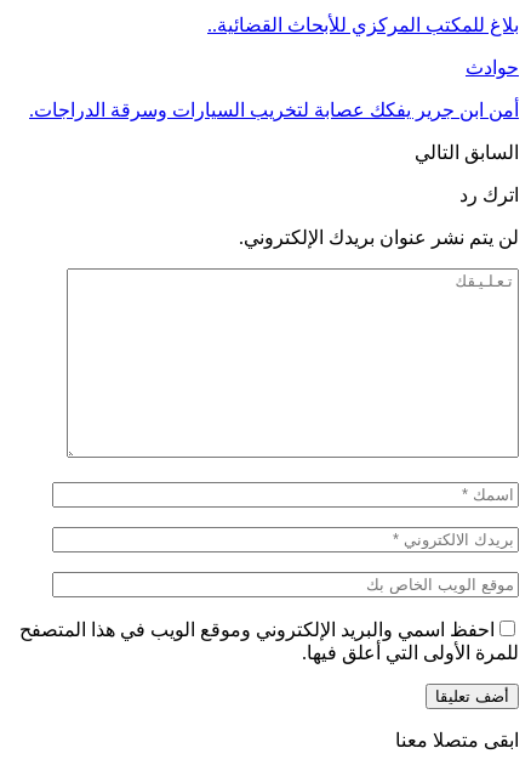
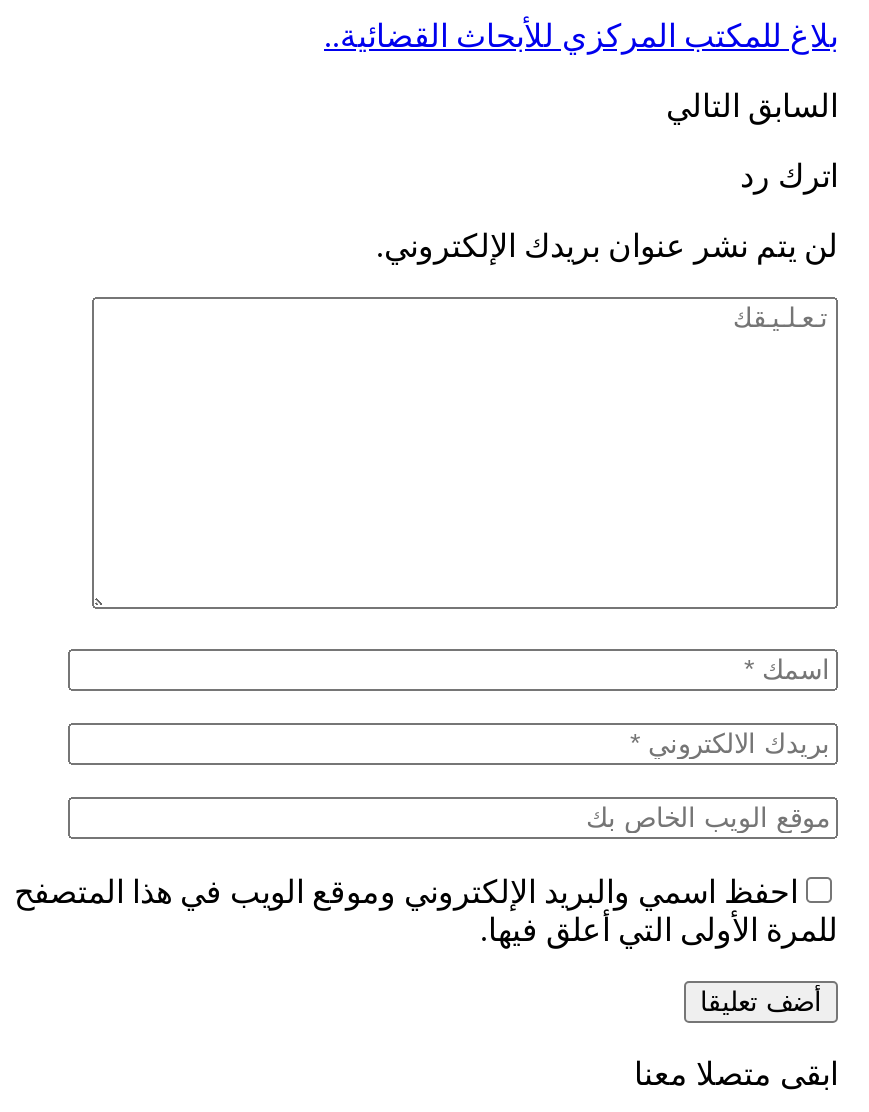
- حوادث
- أمن ابن جرير يفكك عصابة لتخريب السيارات وسرقة الدراجات.
